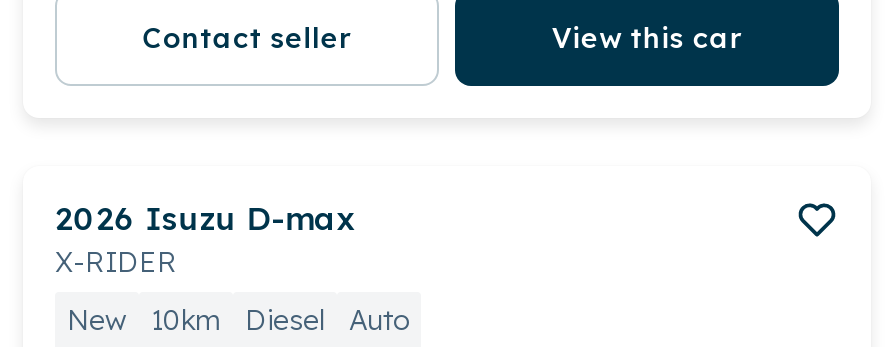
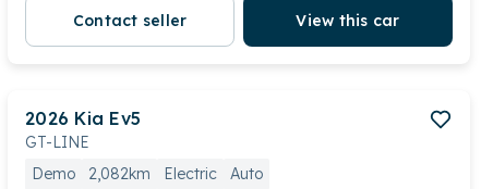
- 2026 Isuzu D-max
- X-RIDER
+ 2026 Kia Ev5
+ GT-LINE

- New
- 10km
- Diesel
+ Demo
+ 2,082km
+ Electric
